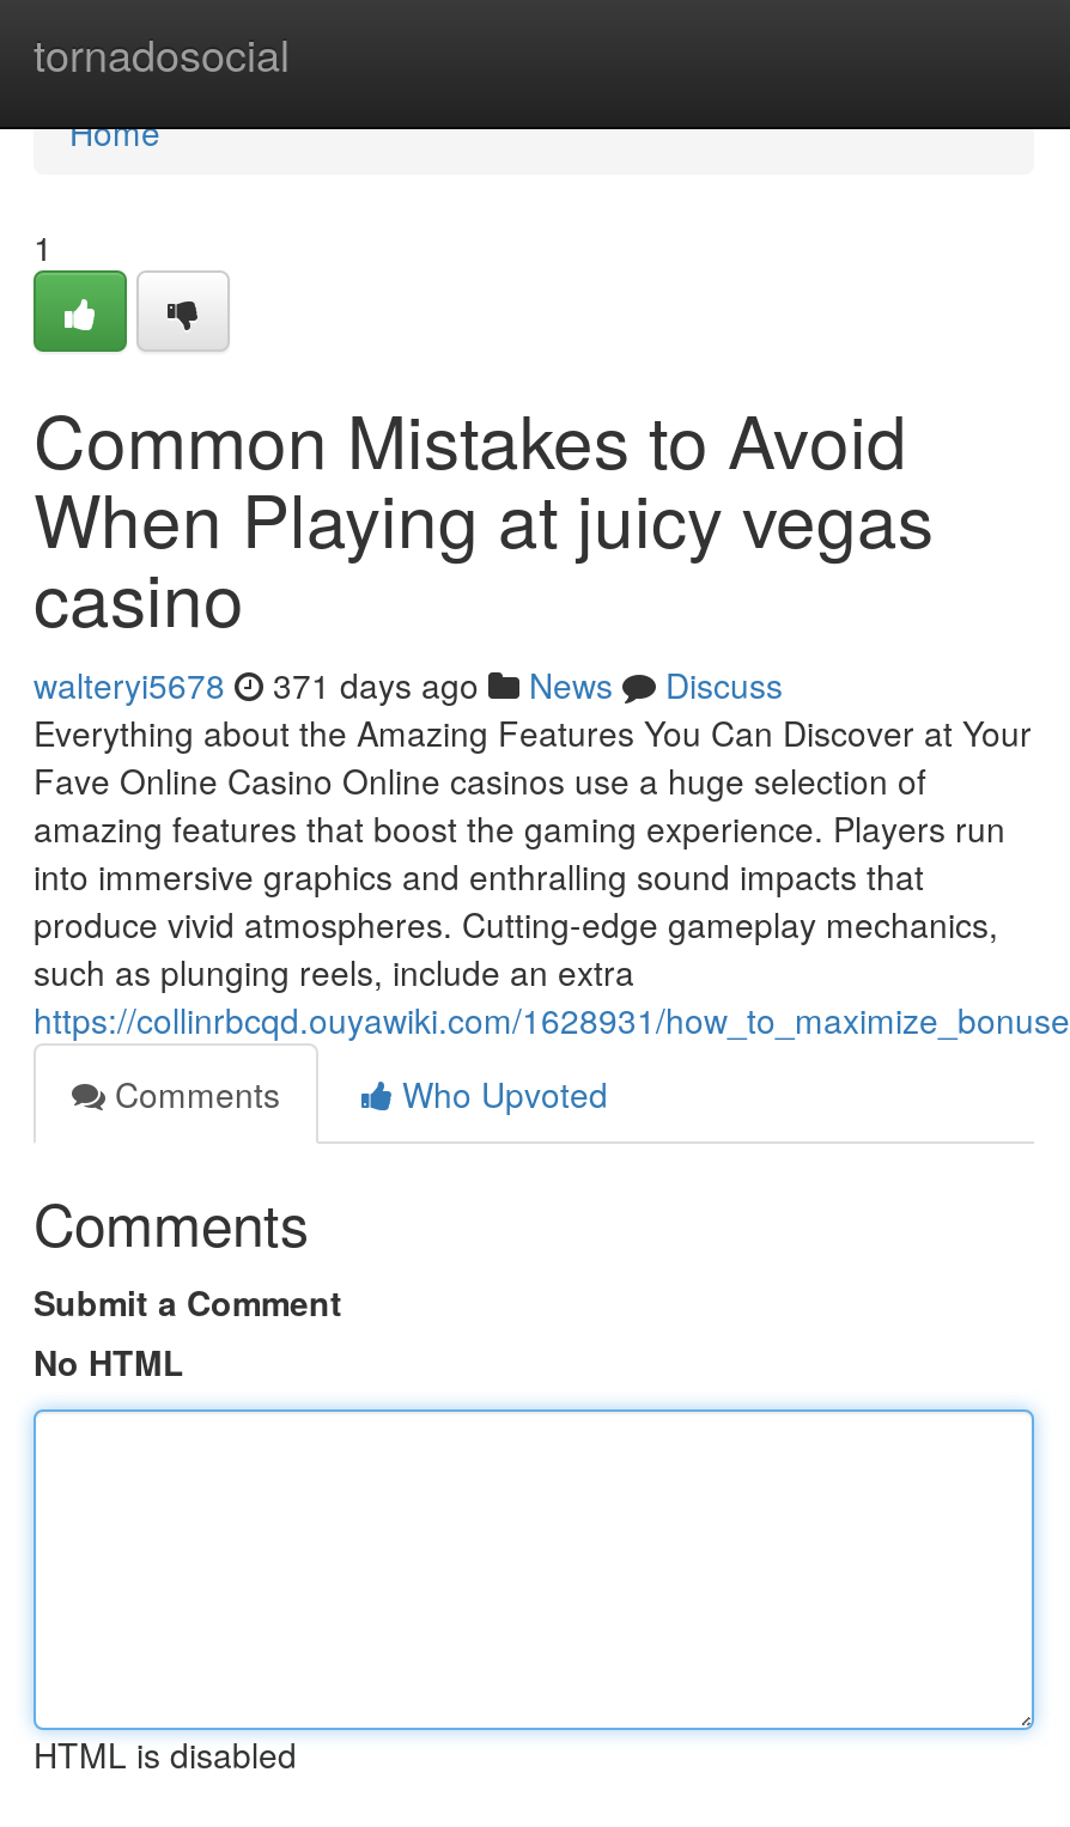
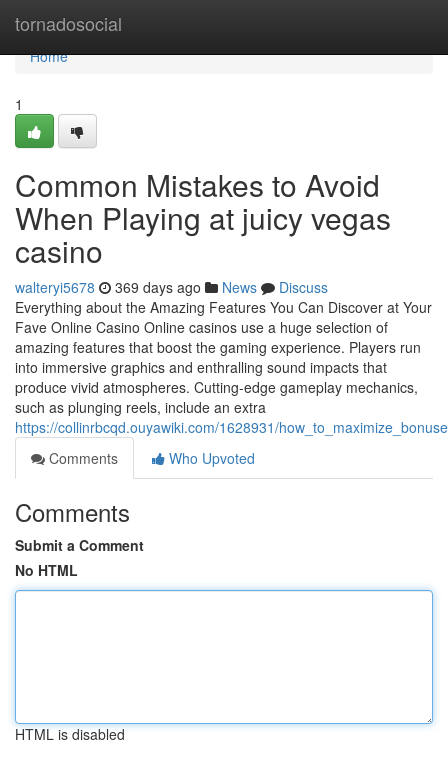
- walteryi5678 371 days ago News Discuss
+ walteryi5678 369 days ago News Discuss
